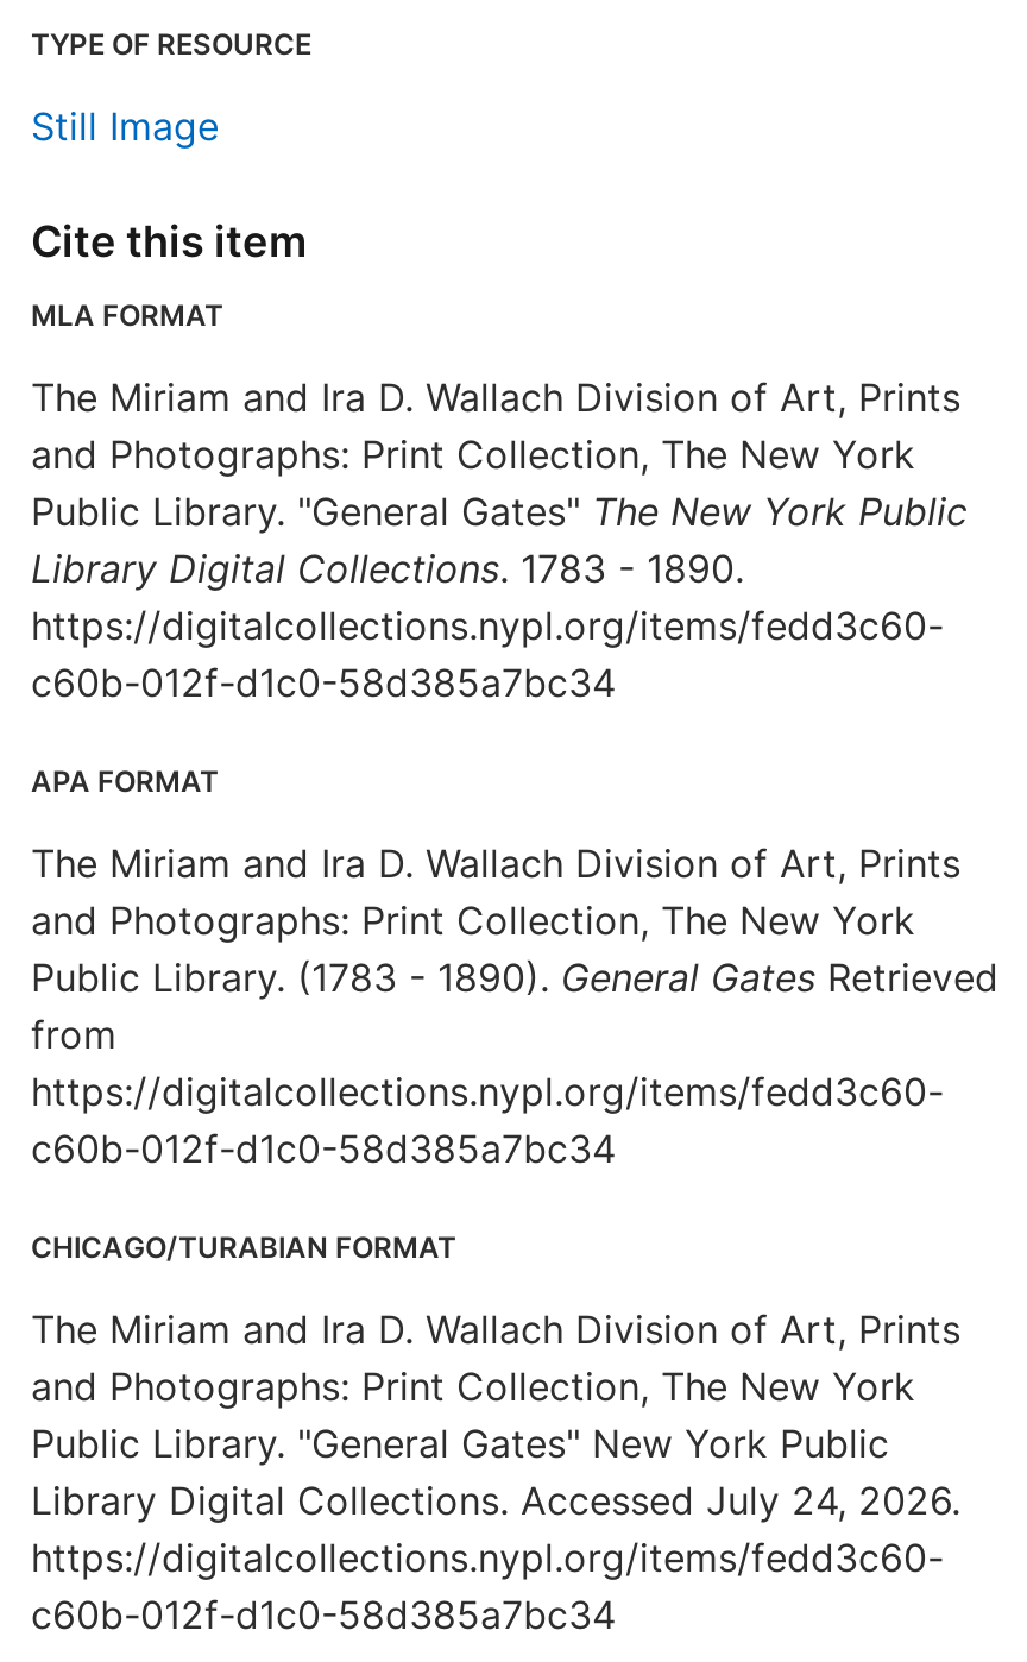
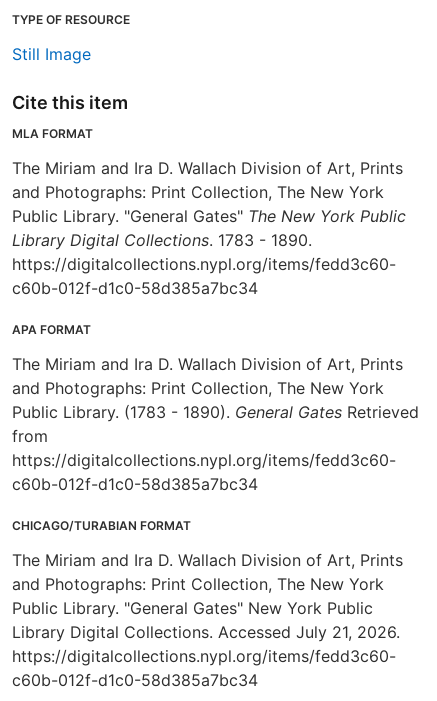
- Library Digital Collections. Accessed July 24, 2026.
+ Library Digital Collections. Accessed July 21, 2026.
